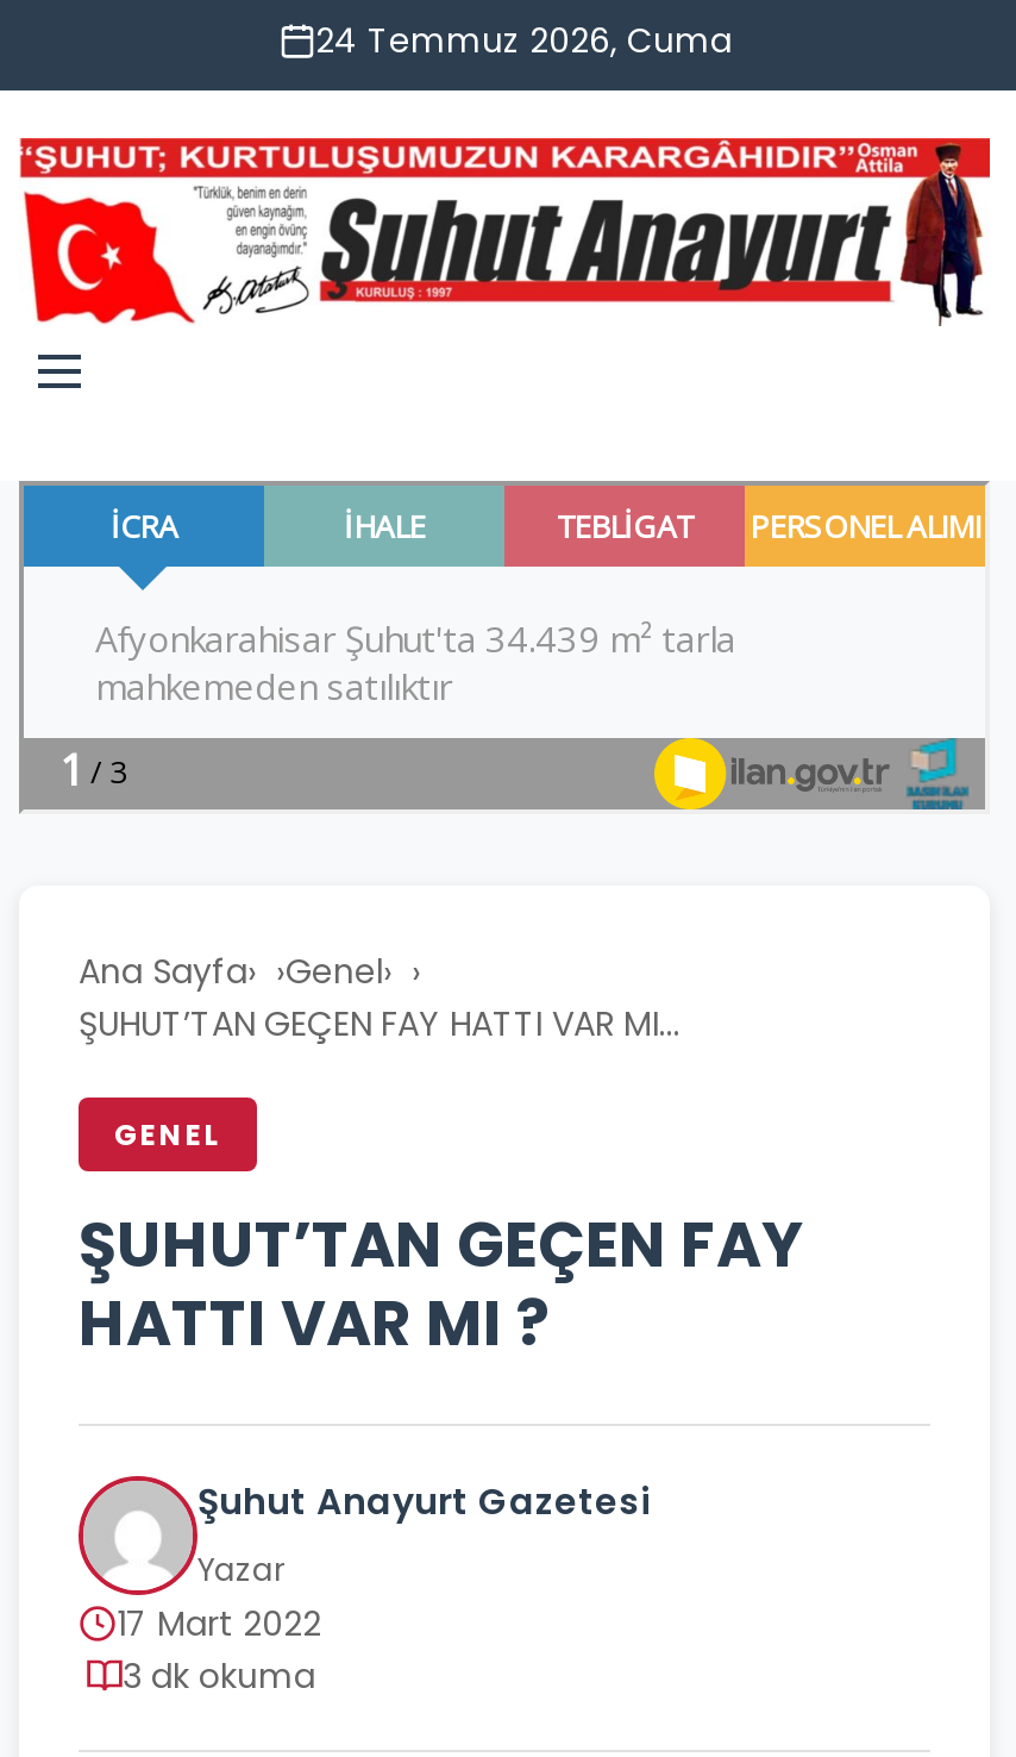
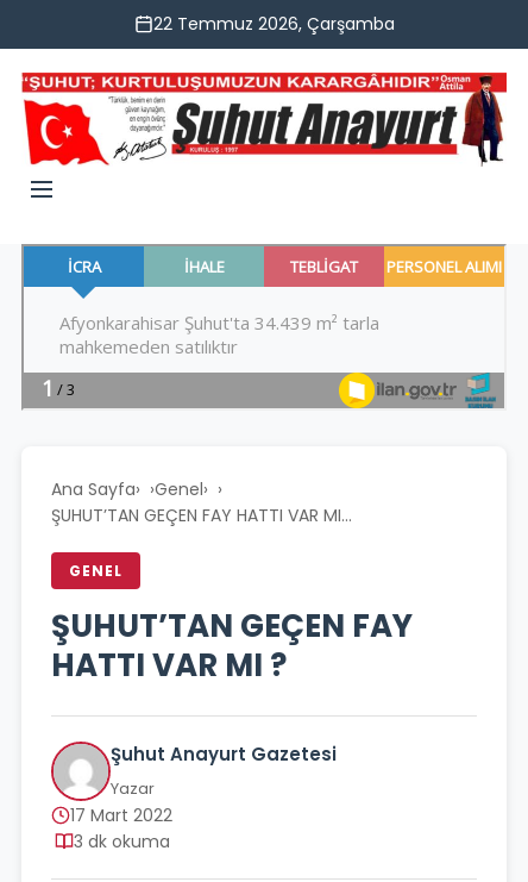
- 24 Temmuz 2026, Cuma
+ 22 Temmuz 2026, Çarşamba
